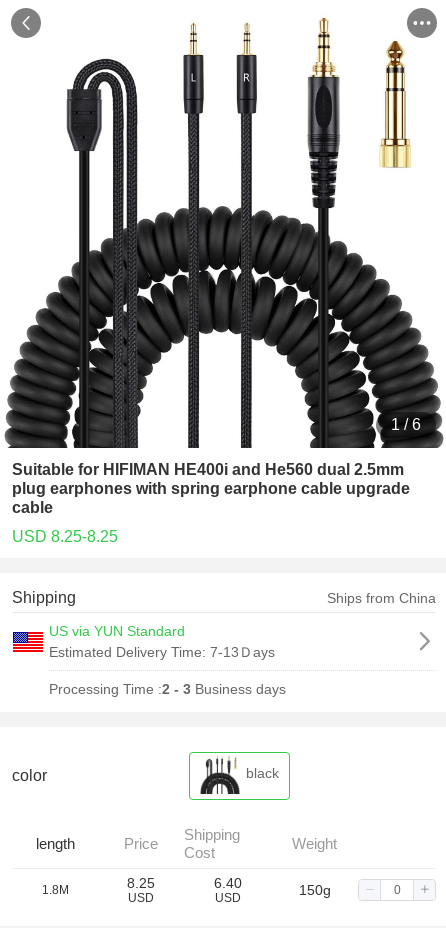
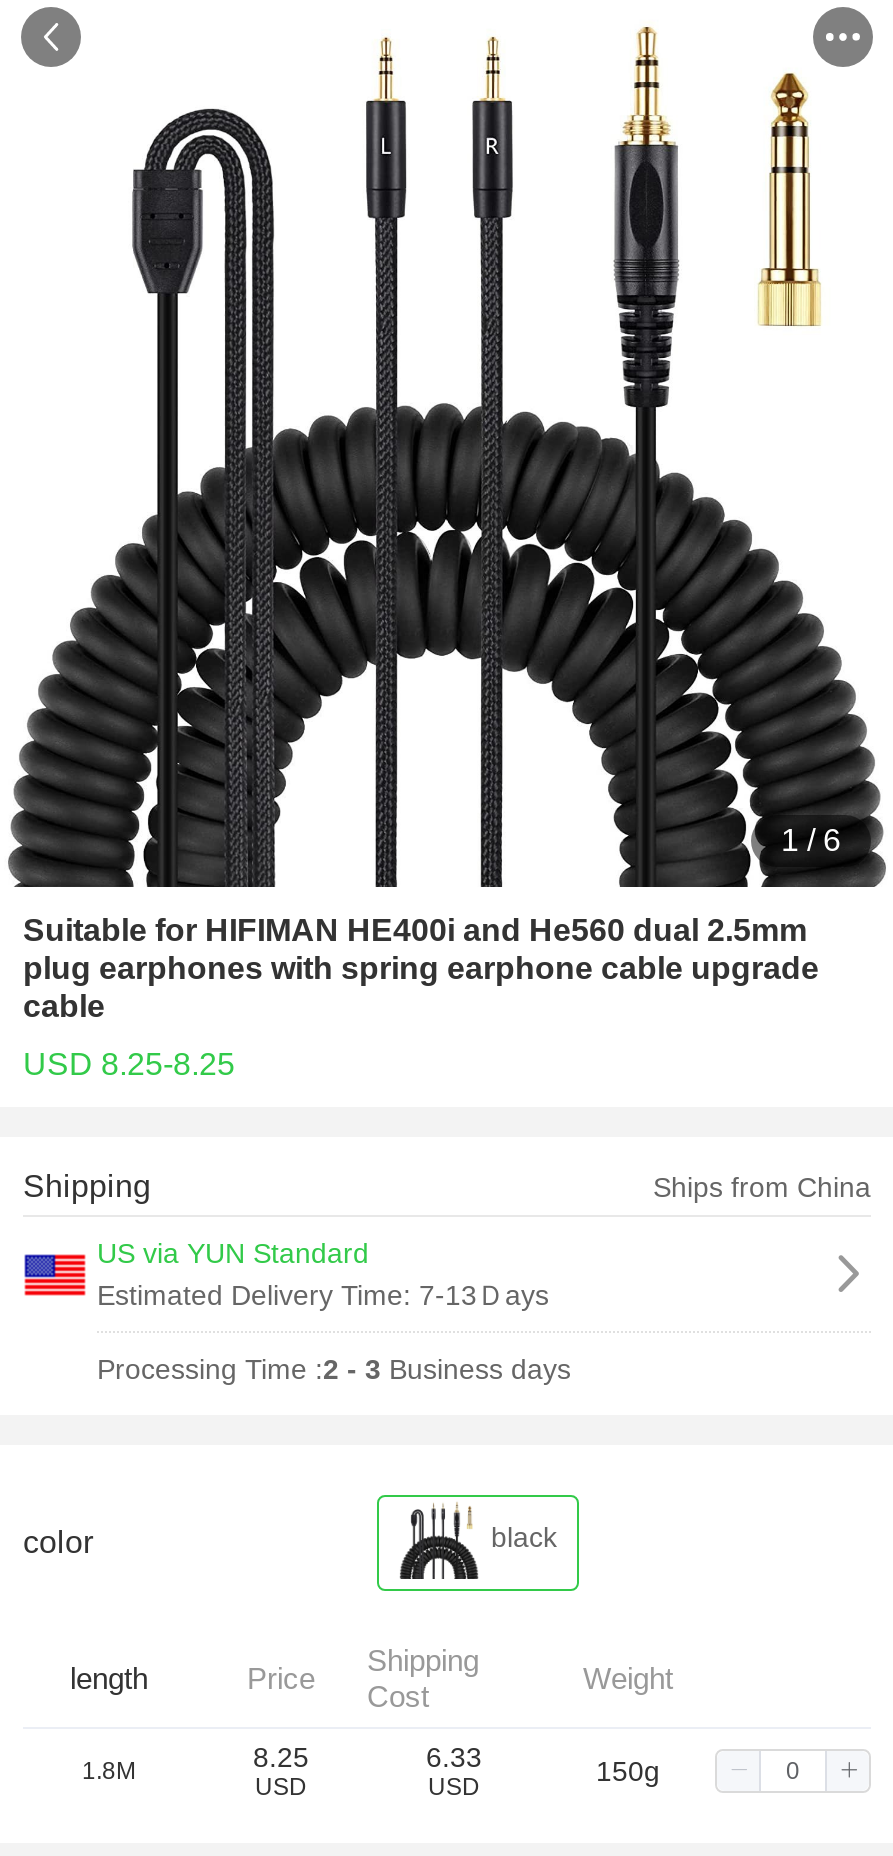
- 6.40
+ 6.33
